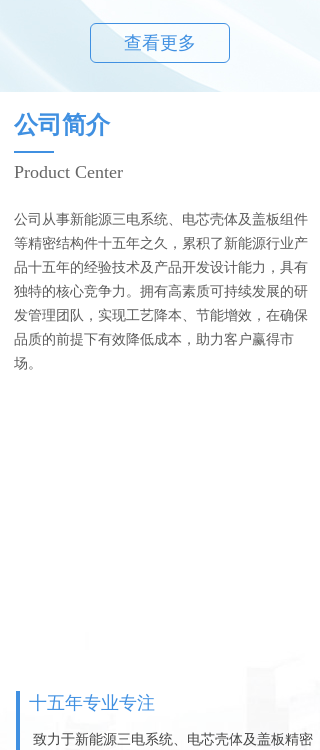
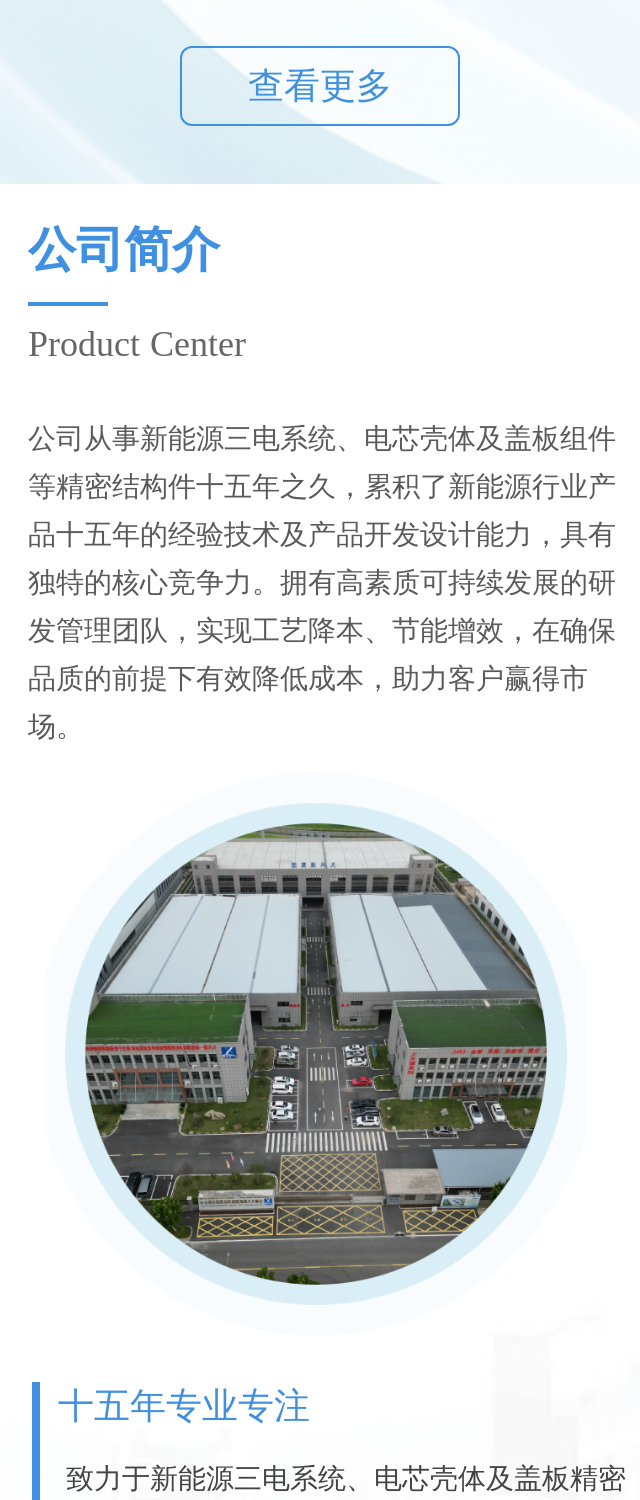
+ [image]
